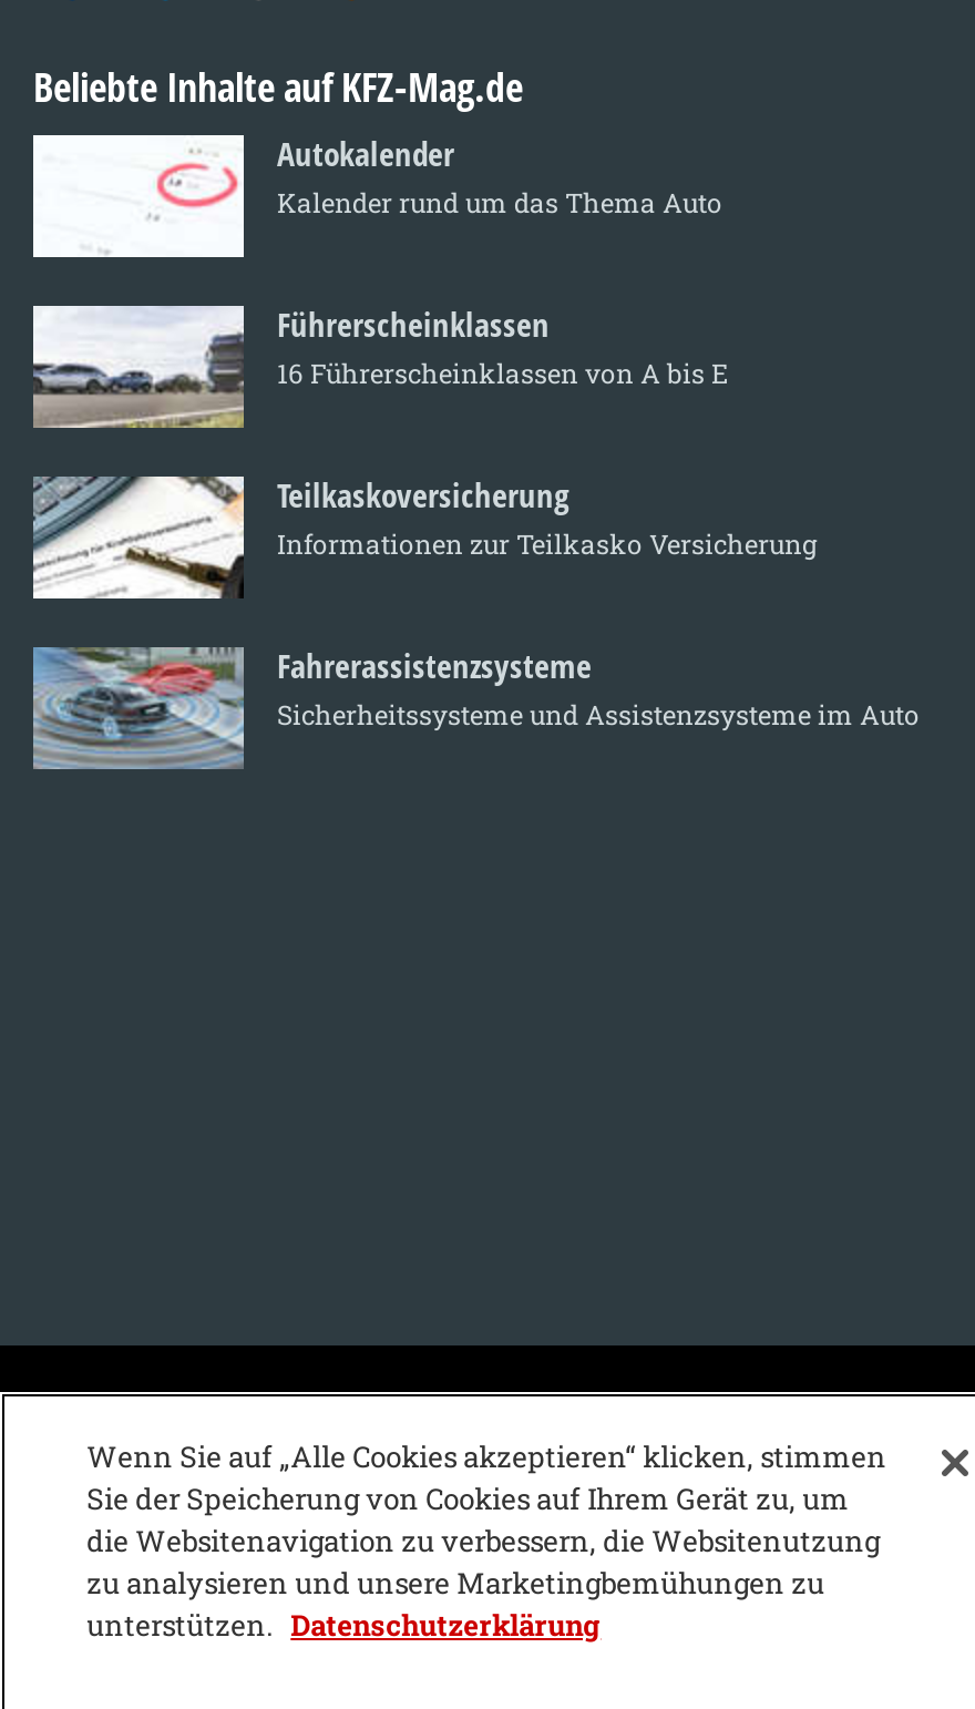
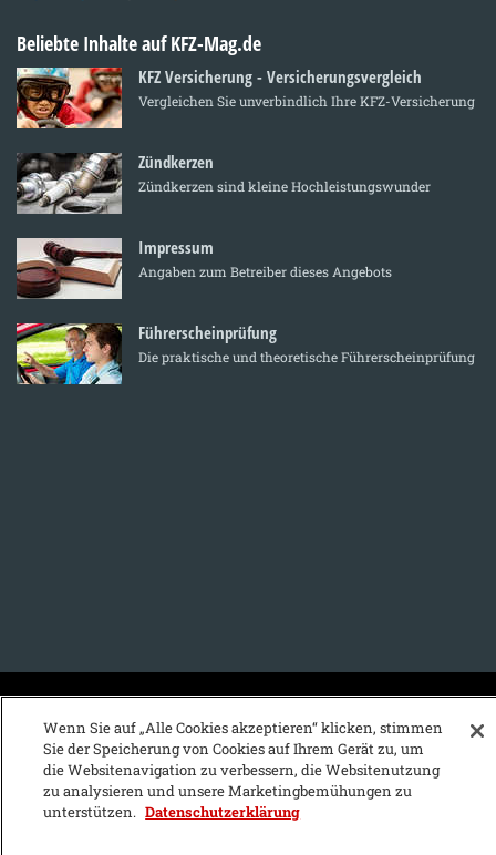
- [image]
- Autokalender
- Kalender rund um das Thema Auto
+ [image]
+ KFZ Versicherung - Versicherungsvergleich
+ Vergleichen Sie unverbindlich Ihre KFZ-Versicherung

- [image]
- Führerscheinklassen
- 16 Führerscheinklassen von A bis E
+ [image]
+ Zündkerzen
+ Zündkerzen sind kleine Hochleistungswunder

- [image]
- Teilkaskoversicherung
- Informationen zur Teilkasko Versicherung
+ [image]
+ Impressum
+ Angaben zum Betreiber dieses Angebots

- [image]
- Fahrerassistenzsysteme
- Sicherheitssysteme und Assistenzsysteme im Auto
+ [image]
+ Führerscheinprüfung
+ Die praktische und theoretische Führerscheinprüfung
